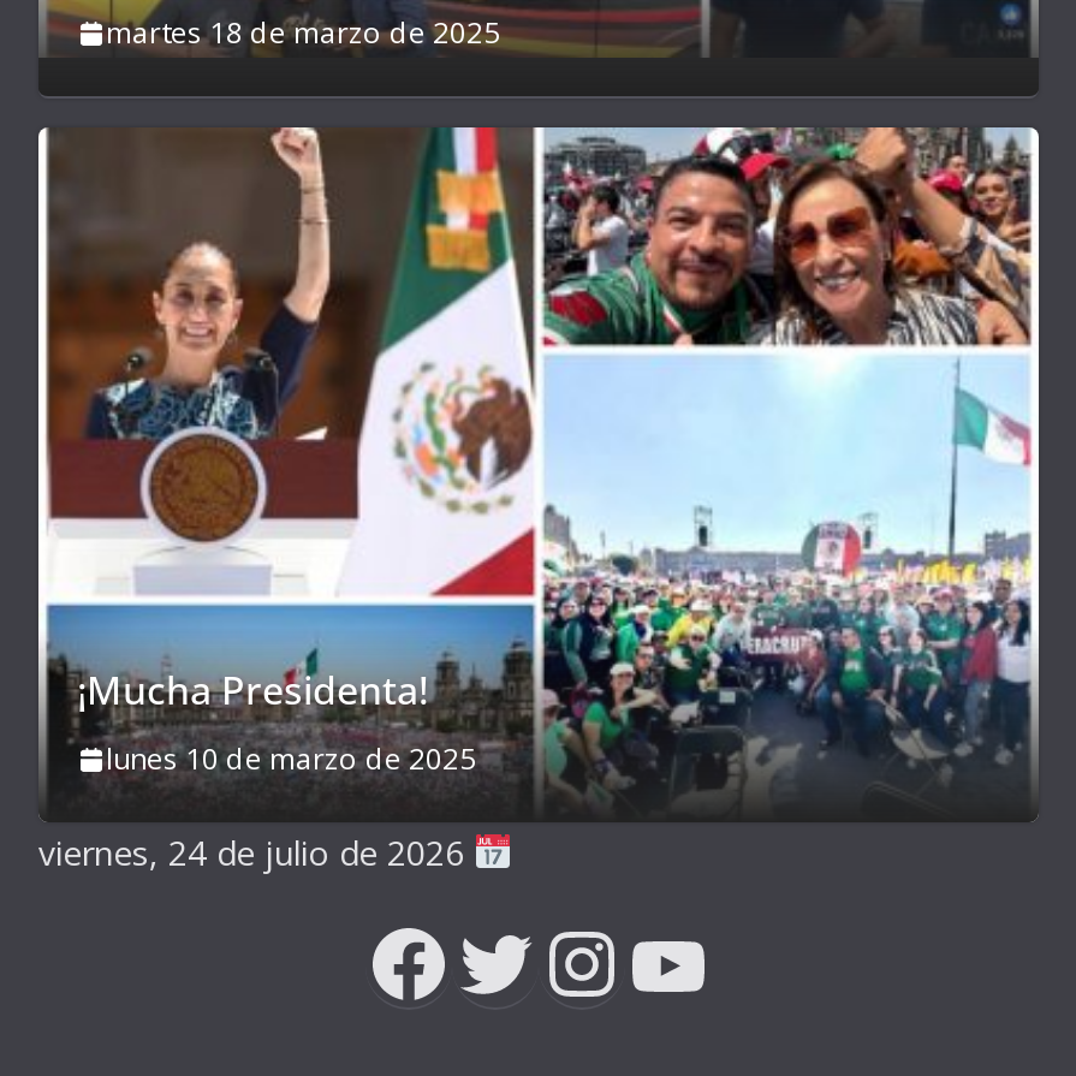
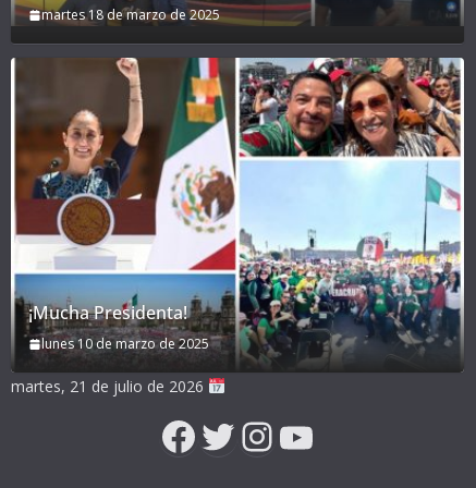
- viernes, 24 de julio de 2026
+ martes, 21 de julio de 2026
